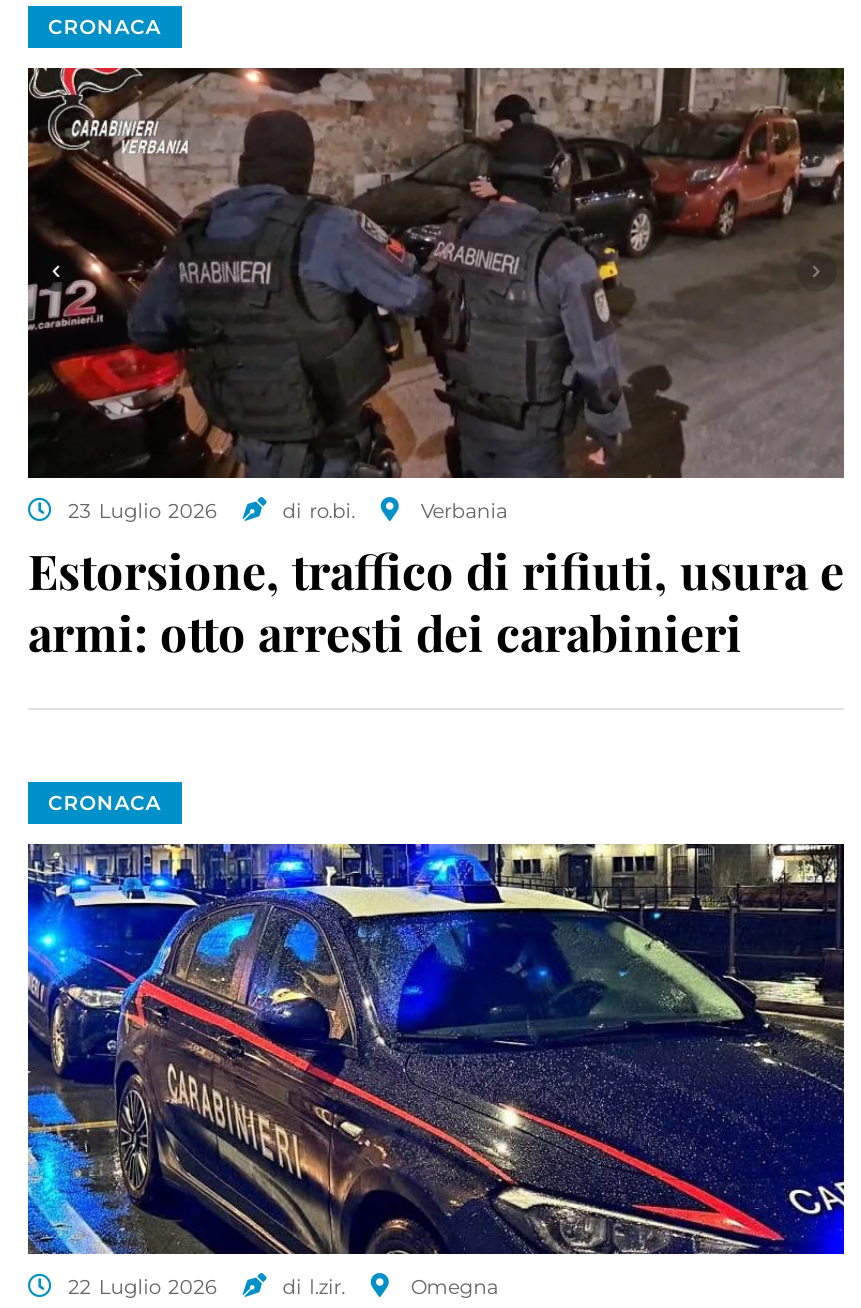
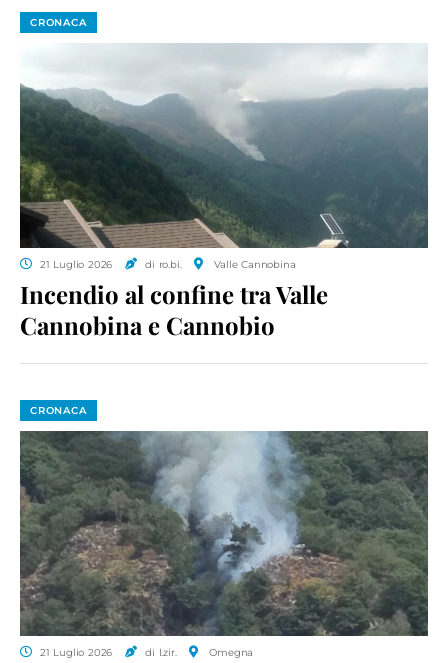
- [image]
- 23 Luglio 2026
+ [image]
+ 21 Luglio 2026

- Verbania
- Estorsione, traffico di rifiuti, usura e
- armi: otto arresti dei carabinieri
+ Valle Cannobina
+ Incendio al confine tra Valle
+ Cannobina e Cannobio

- [image]
- 22 Luglio 2026
+ [image]
+ 21 Luglio 2026
